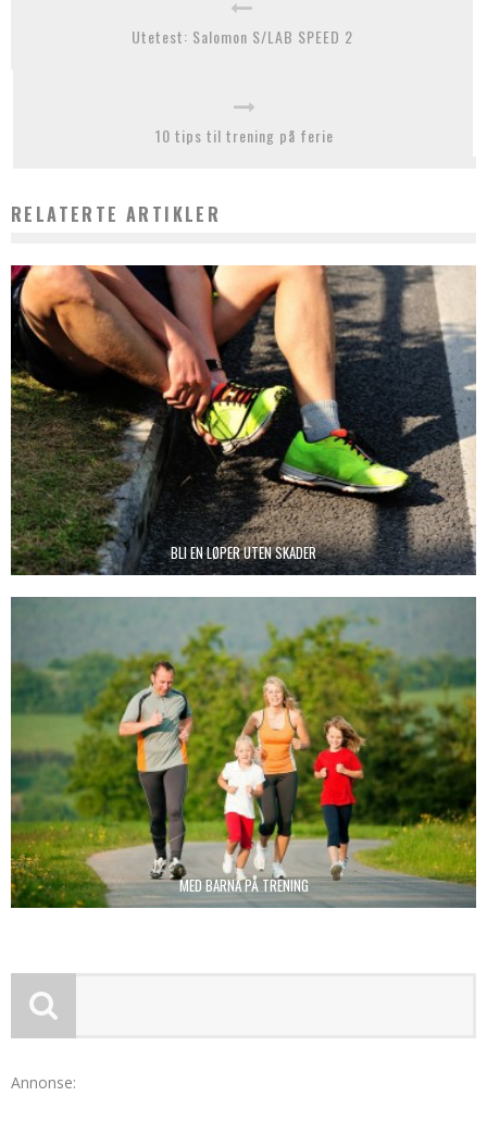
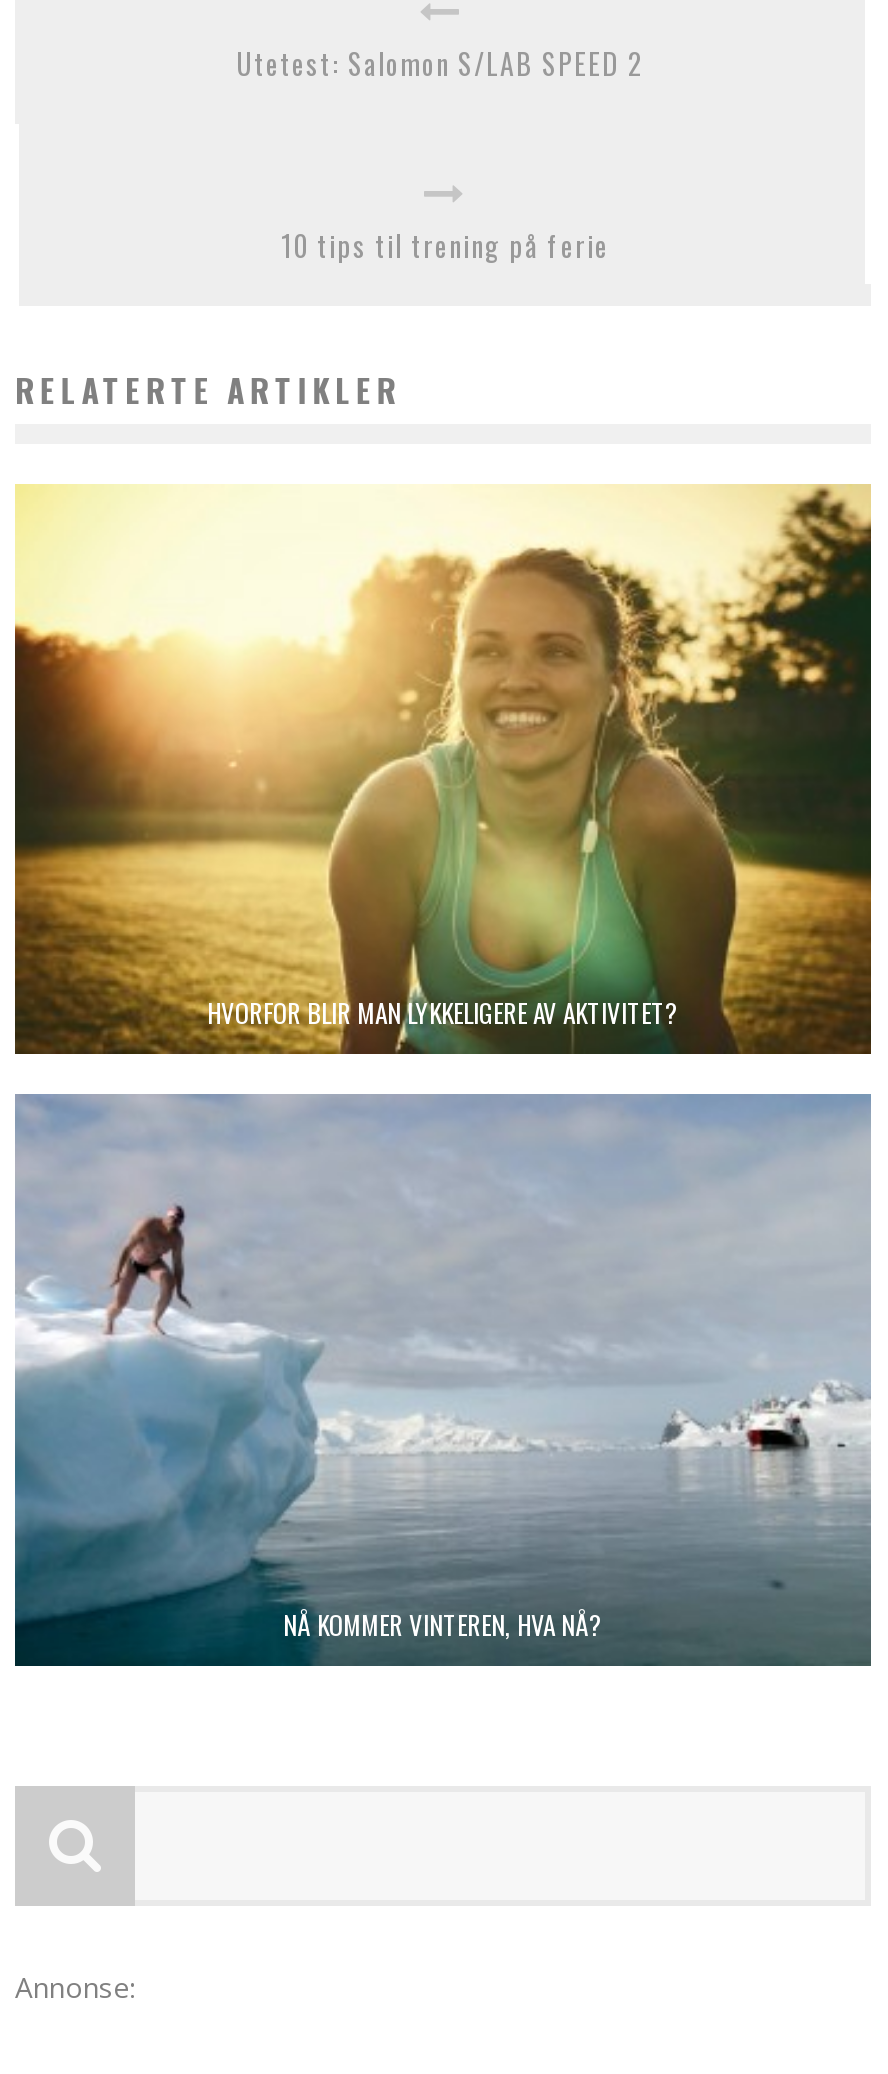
- [image]
- BLI EN LØPER UTEN SKADER
+ [image]
+ HVORFOR BLIR MAN LYKKELIGERE AV AKTIVITET?

- [image]
- MED BARNA PÅ TRENING
+ [image]
+ NÅ KOMMER VINTEREN, HVA NÅ?
